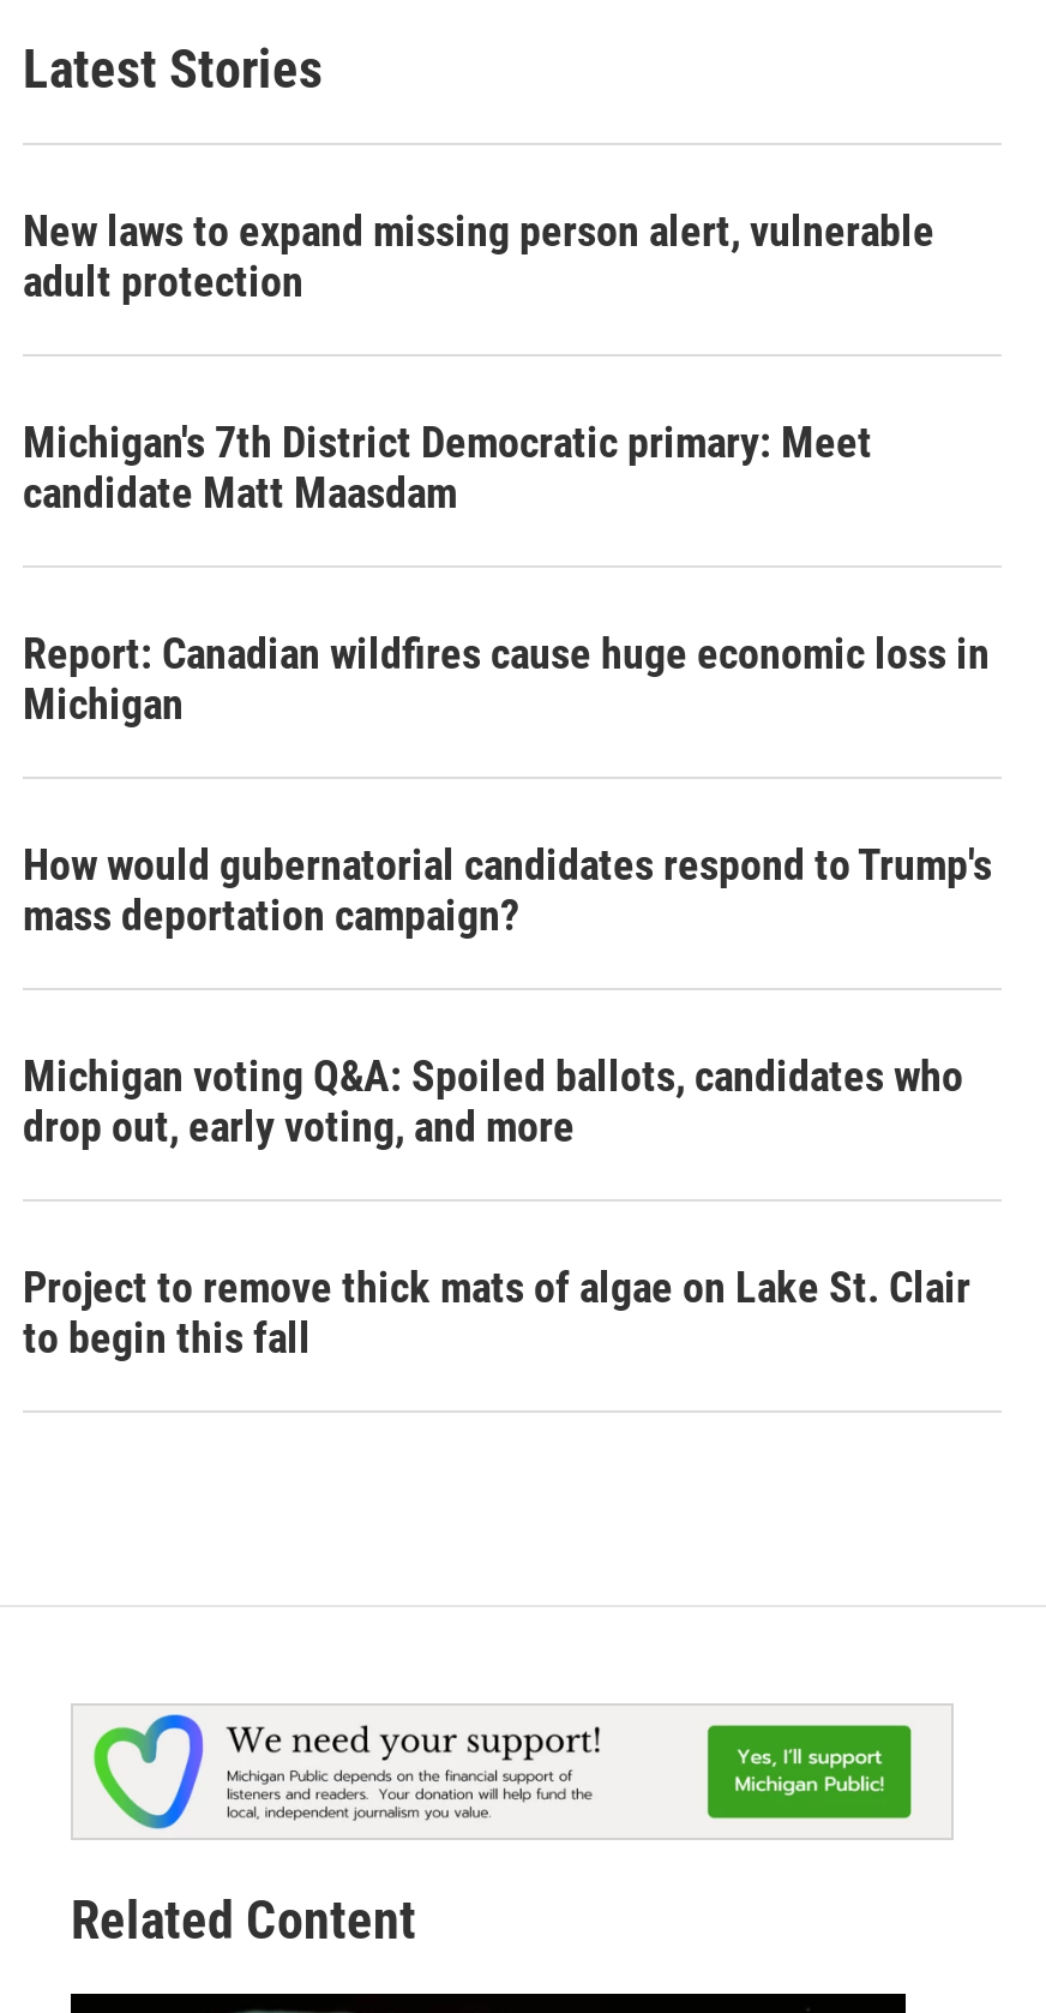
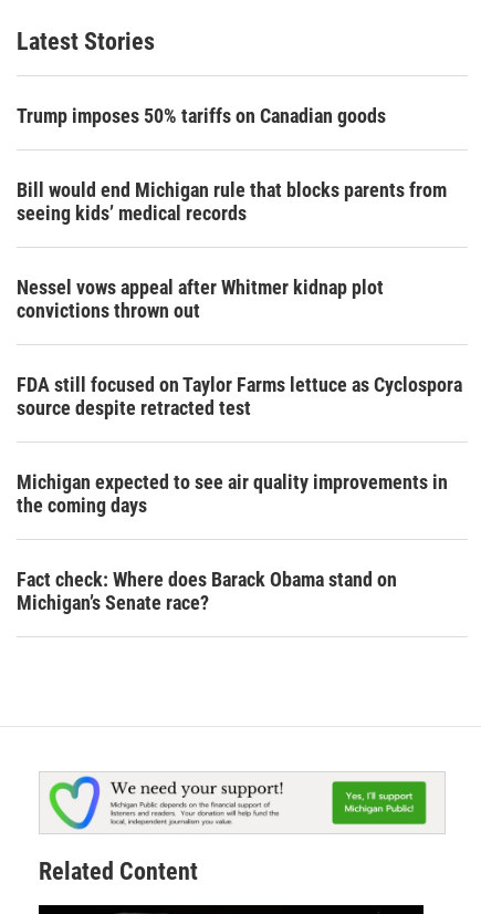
- New laws to expand missing person alert, vulnerable
- adult protection
+ Trump imposes 50% tariffs on Canadian goods

- Michigan's 7th District Democratic primary: Meet
- candidate Matt Maasdam
+ Bill would end Michigan rule that blocks parents from
+ seeing kids’ medical records

- Report: Canadian wildfires cause huge economic loss in
- Michigan
+ Nessel vows appeal after Whitmer kidnap plot
+ convictions thrown out

- How would gubernatorial candidates respond to Trump's
- mass deportation campaign?
+ FDA still focused on Taylor Farms lettuce as Cyclospora
+ source despite retracted test

- Michigan voting Q&A: Spoiled ballots, candidates who
- drop out, early voting, and more
+ Michigan expected to see air quality improvements in
+ the coming days

- Project to remove thick mats of algae on Lake St. Clair
- to begin this fall
+ Fact check: Where does Barack Obama stand on
+ Michigan’s Senate race?
